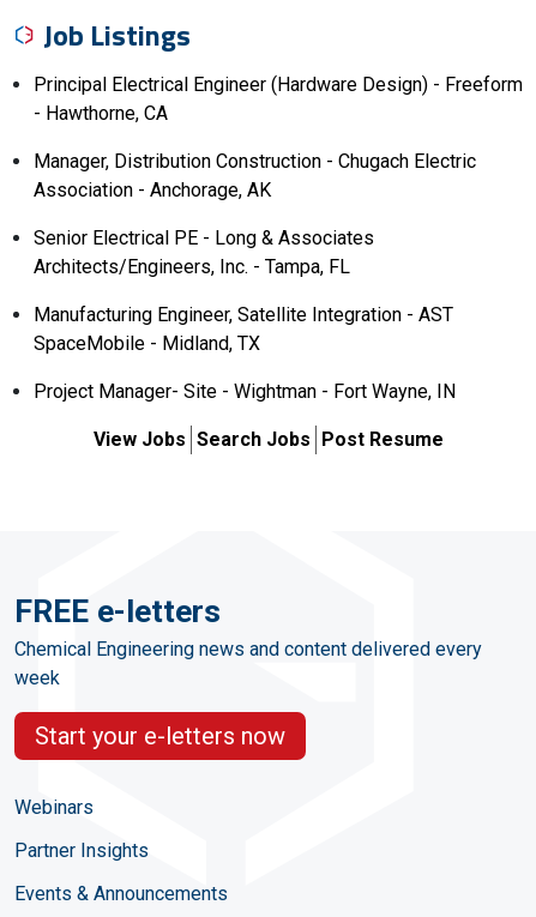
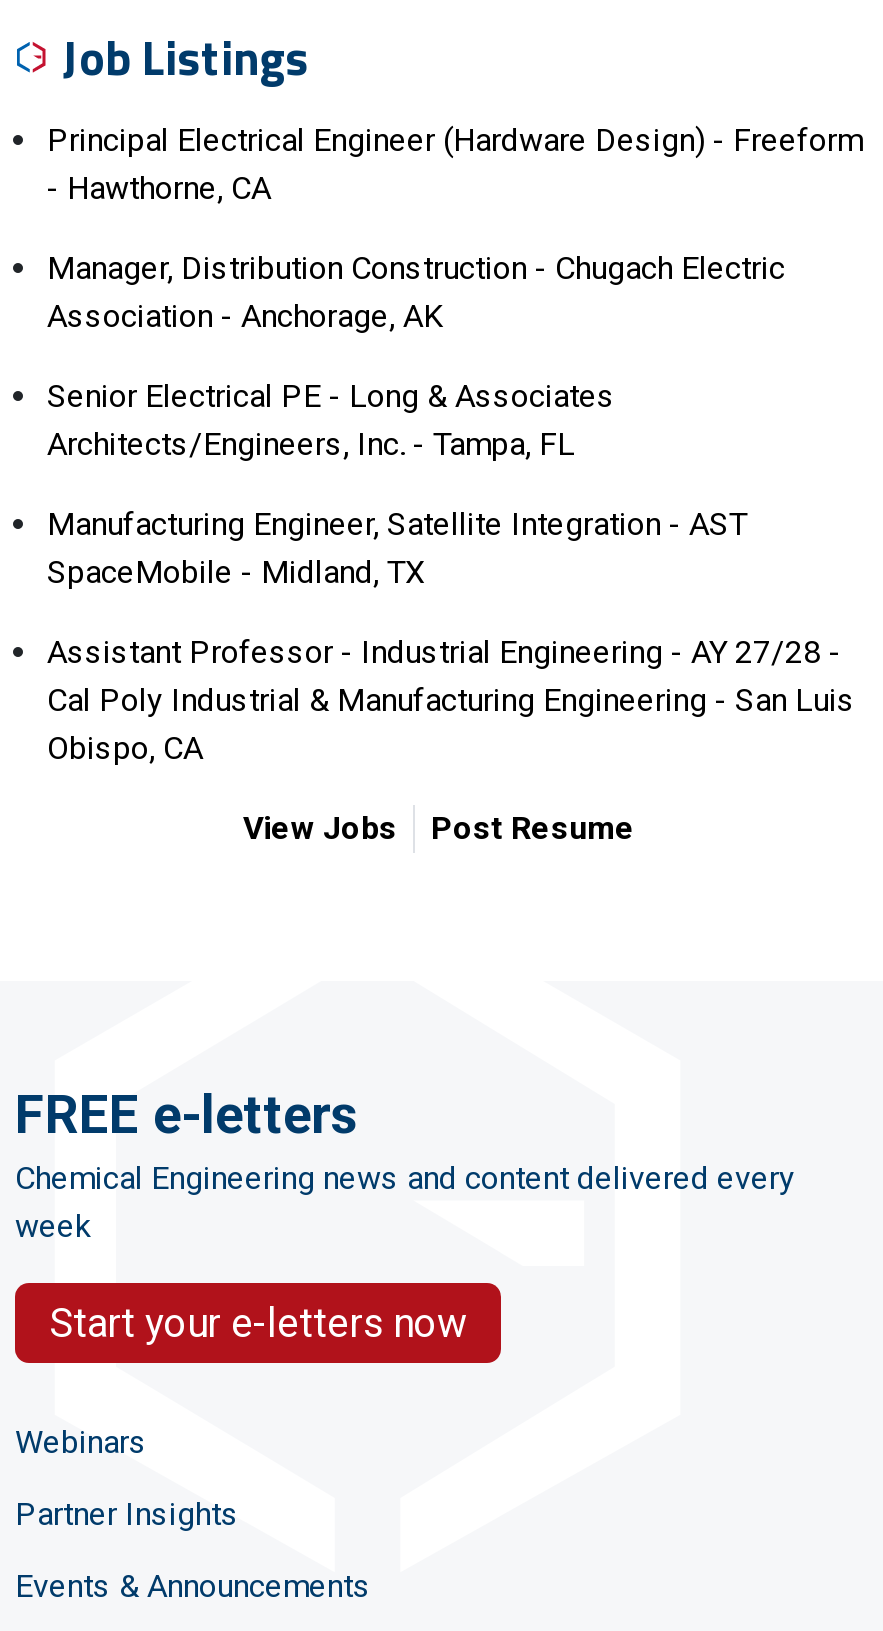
- Project Manager- Site - Wightman - Fort Wayne, IN
+ Assistant Professor - Industrial Engineering - AY 27/28 -
+ Cal Poly Industrial & Manufacturing Engineering - San Luis
+ Obispo, CA

- View Jobs Search Jobs Post Resume
+ View Jobs
+ Post Resume
